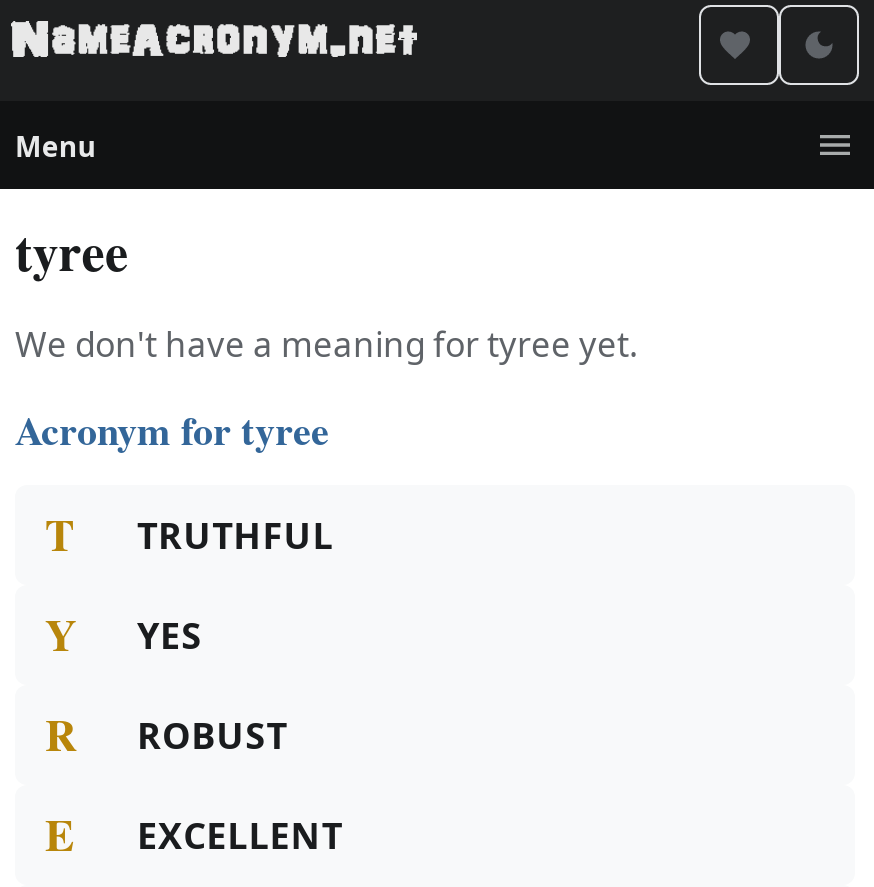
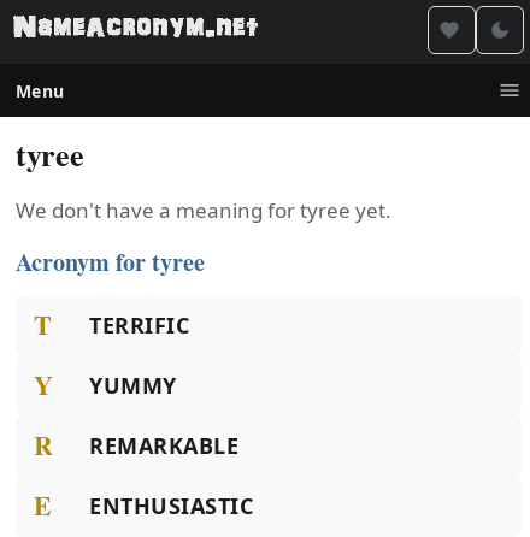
- TRUTHFUL
+ TERRIFIC

- YES
+ YUMMY

- ROBUST
+ REMARKABLE

- EXCELLENT
+ ENTHUSIASTIC
